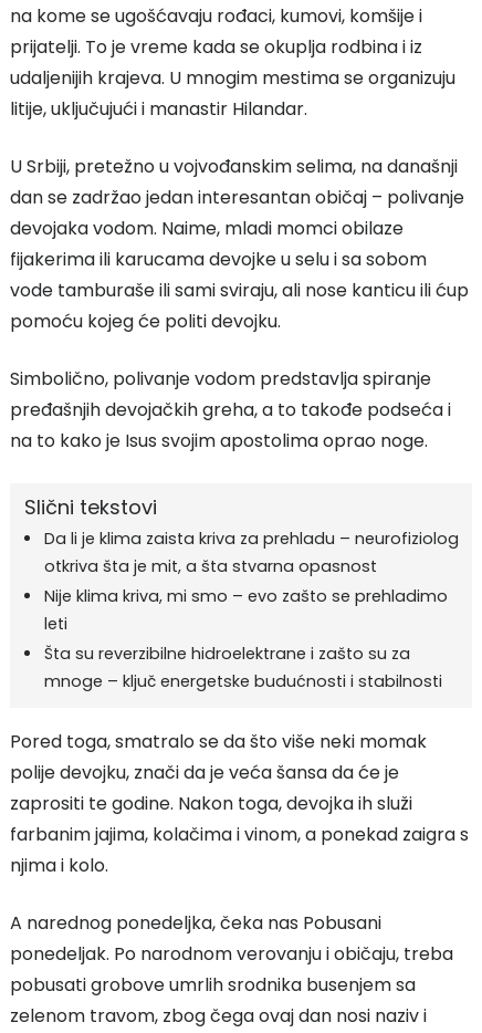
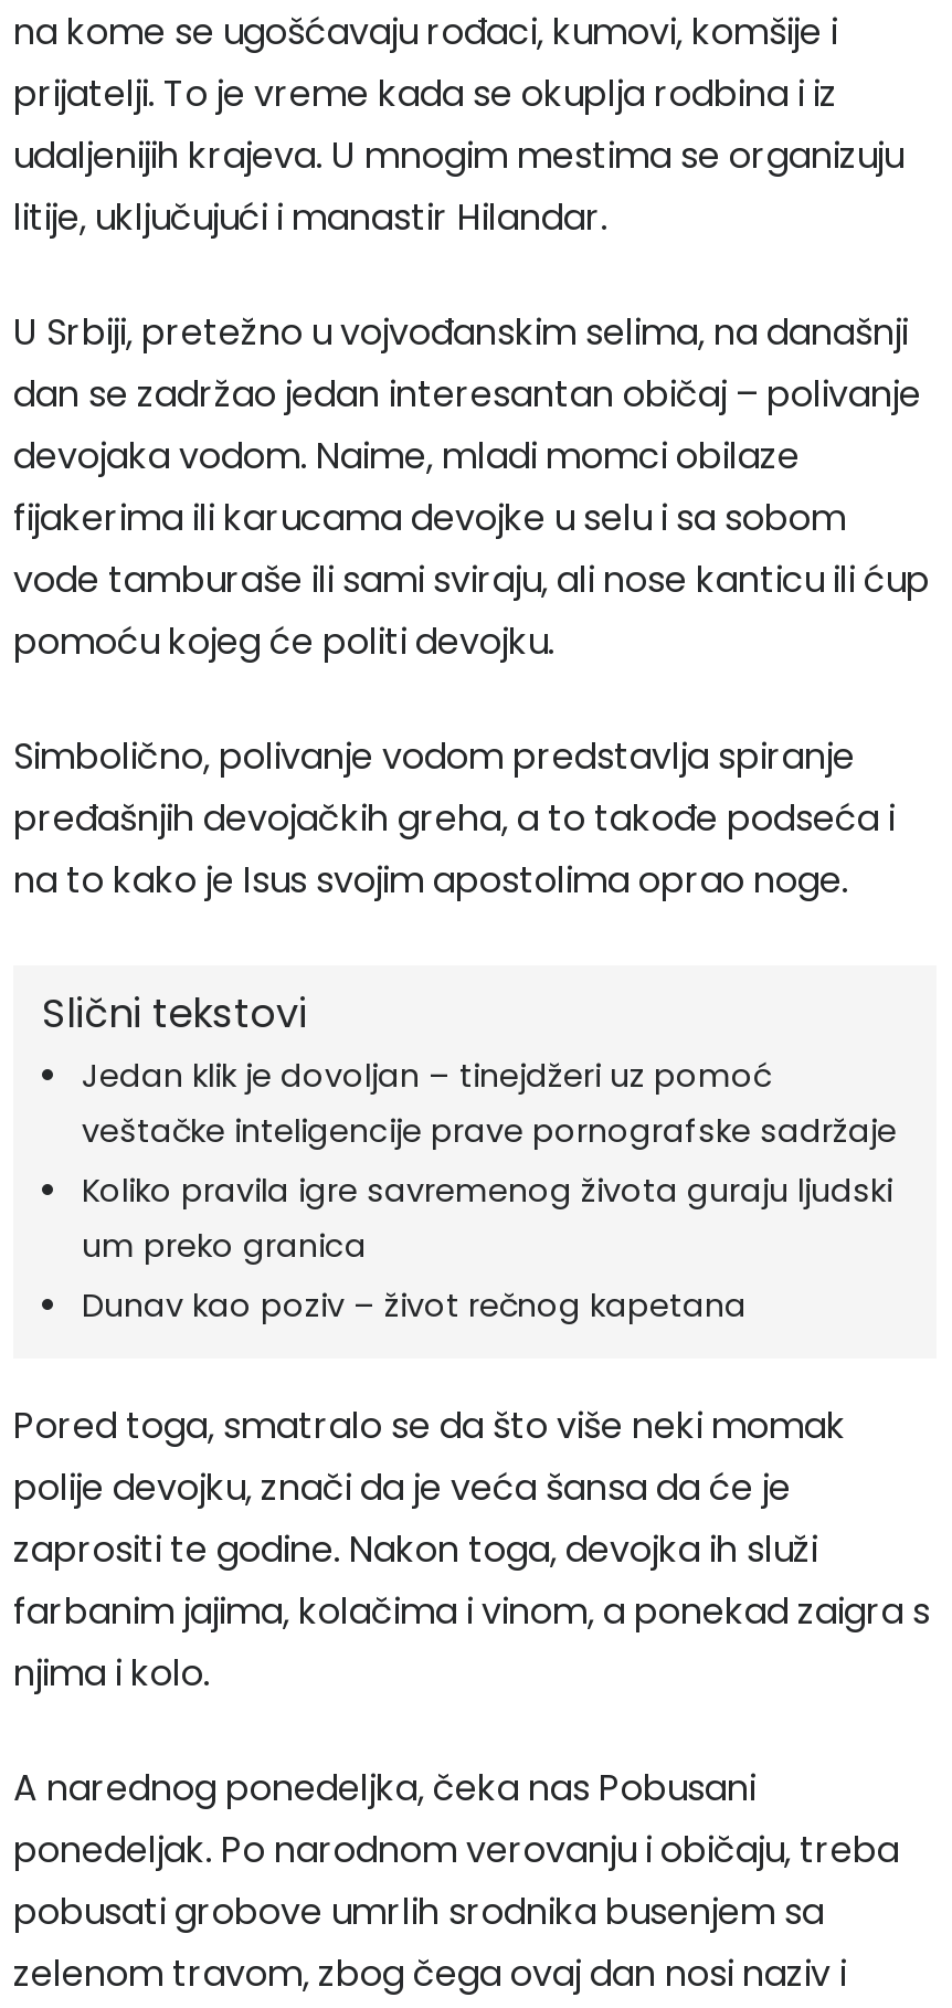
- Da li je klima zaista kriva za prehladu – neurofiziolog
- otkriva šta je mit, a šta stvarna opasnost
- Nije klima kriva, mi smo – evo zašto se prehladimo
- leti
- Šta su reverzibilne hidroelektrane i zašto su za
- mnoge – ključ energetske budućnosti i stabilnosti
+ Jedan klik je dovoljan – tinejdžeri uz pomoć
+ veštačke inteligencije prave pornografske sadržaje
+ Koliko pravila igre savremenog života guraju ljudski
+ um preko granica
+ Dunav kao poziv – život rečnog kapetana
